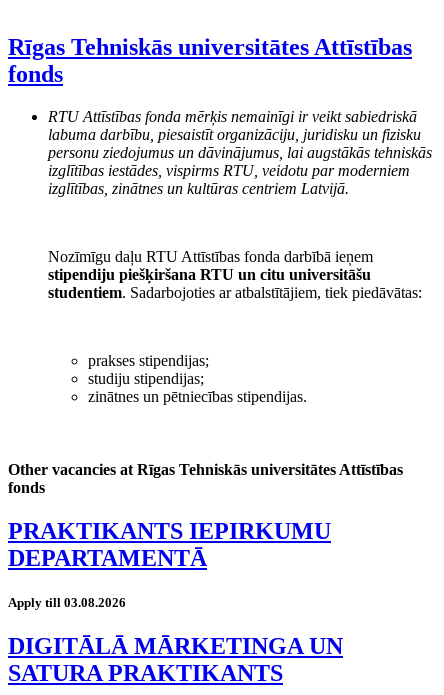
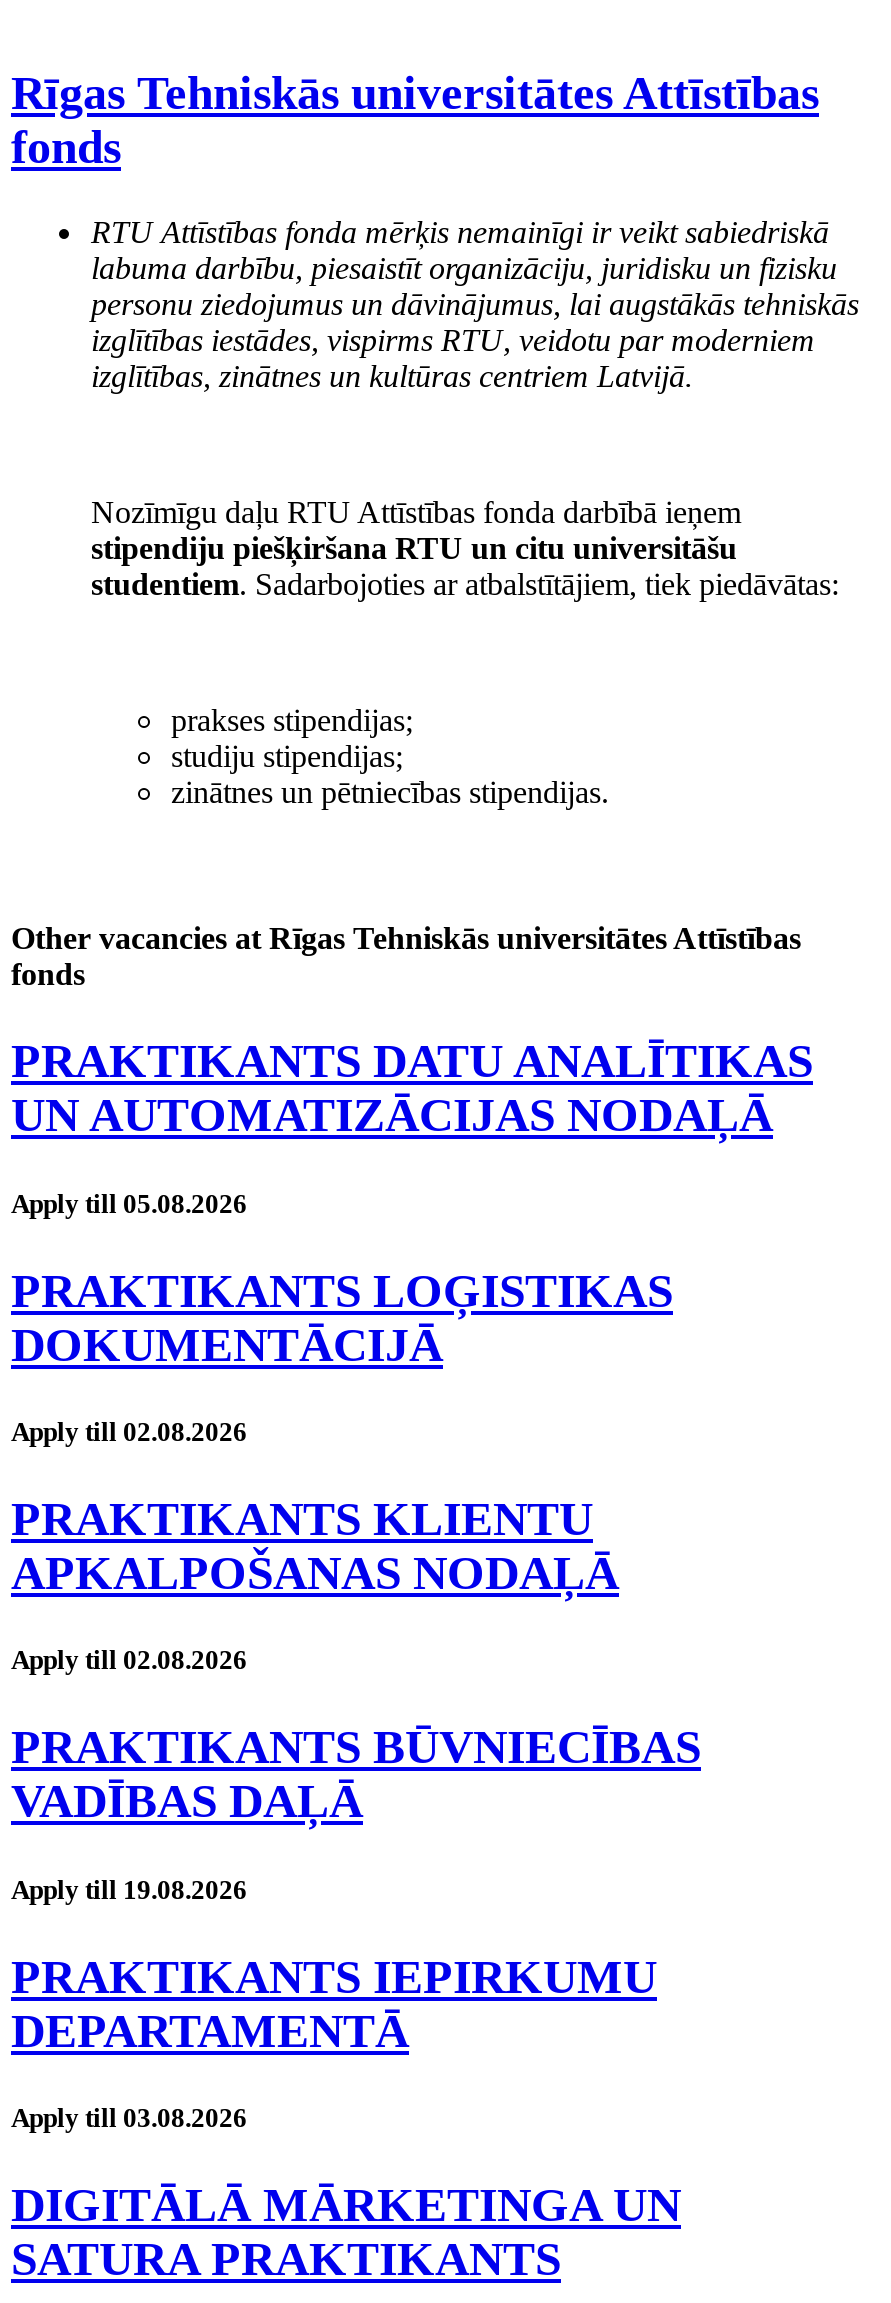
+ PRAKTIKANTS DATU ANALĪTIKAS
+ UN AUTOMATIZĀCIJAS NODAĻĀ
+ Apply till 05.08.2026
+ PRAKTIKANTS LOĢISTIKAS
+ DOKUMENTĀCIJĀ
+ Apply till 02.08.2026
+ PRAKTIKANTS KLIENTU
+ APKALPOŠANAS NODAĻĀ
+ Apply till 02.08.2026
+ PRAKTIKANTS BŪVNIECĪBAS
+ VADĪBAS DAĻĀ
+ Apply till 19.08.2026
